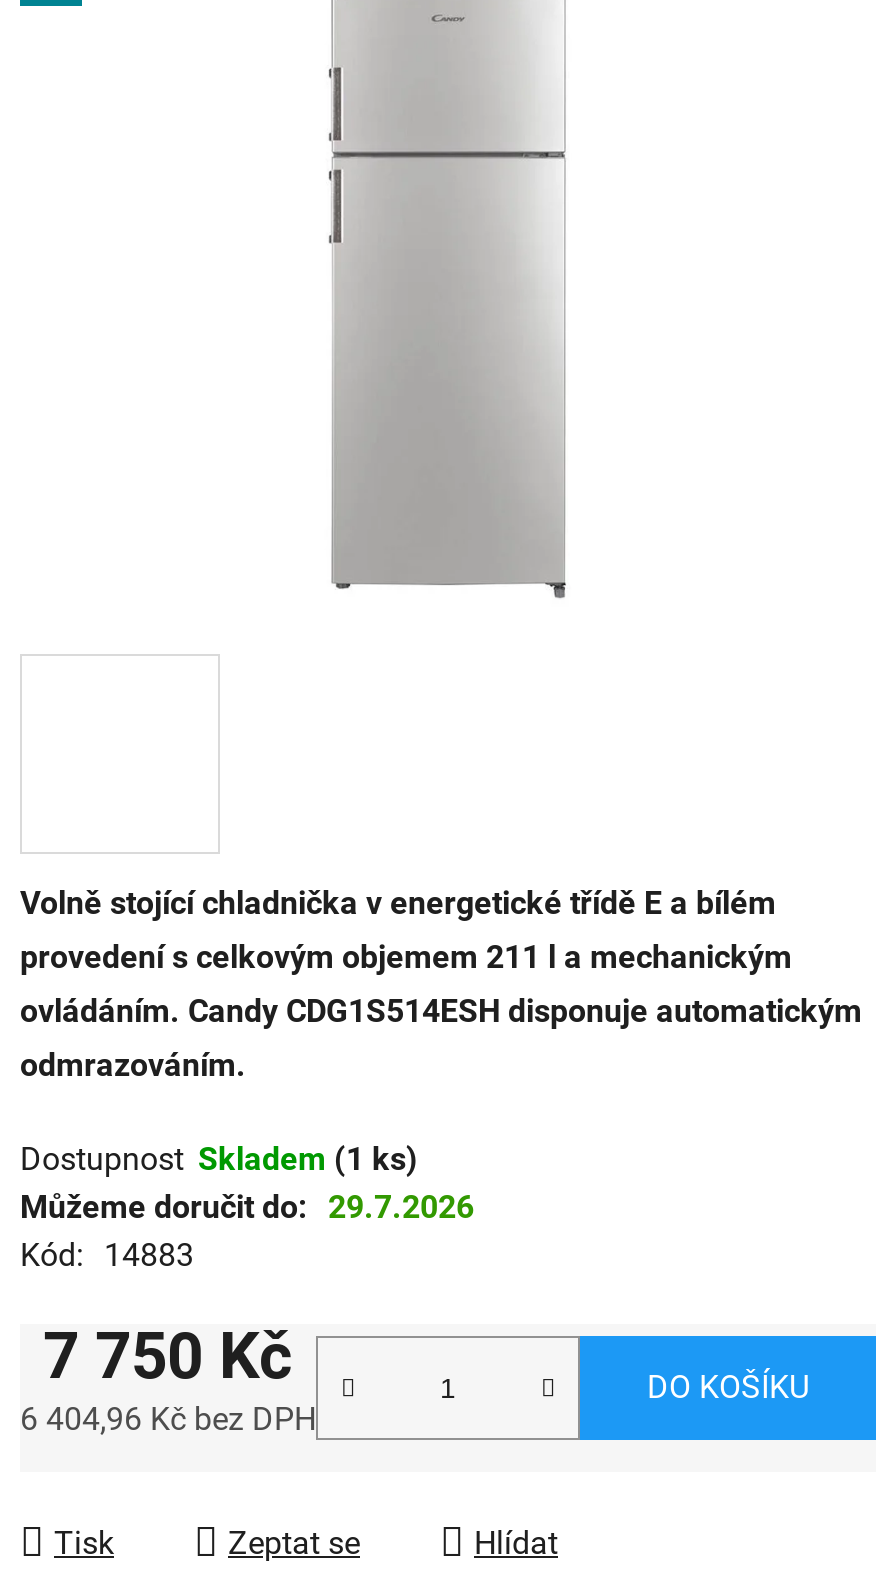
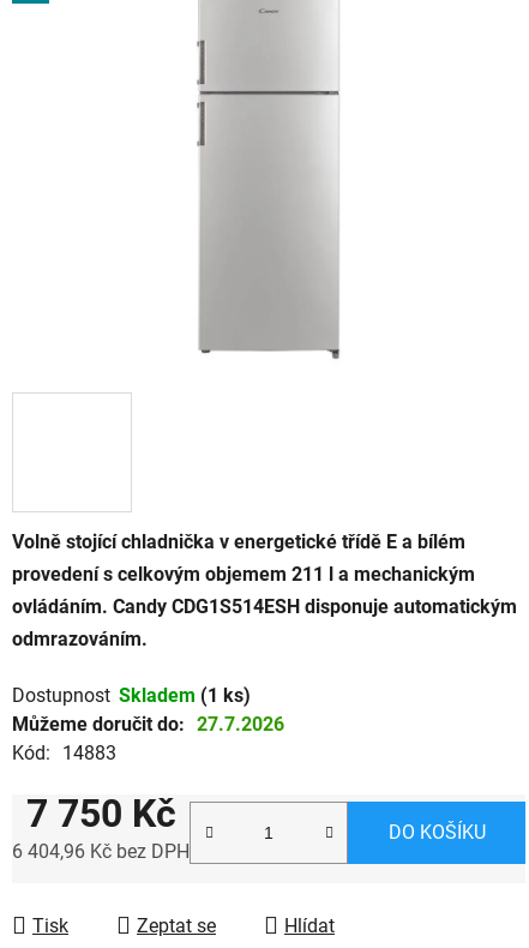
- Můžeme doručit do: 29.7.2026
+ Můžeme doručit do: 27.7.2026
